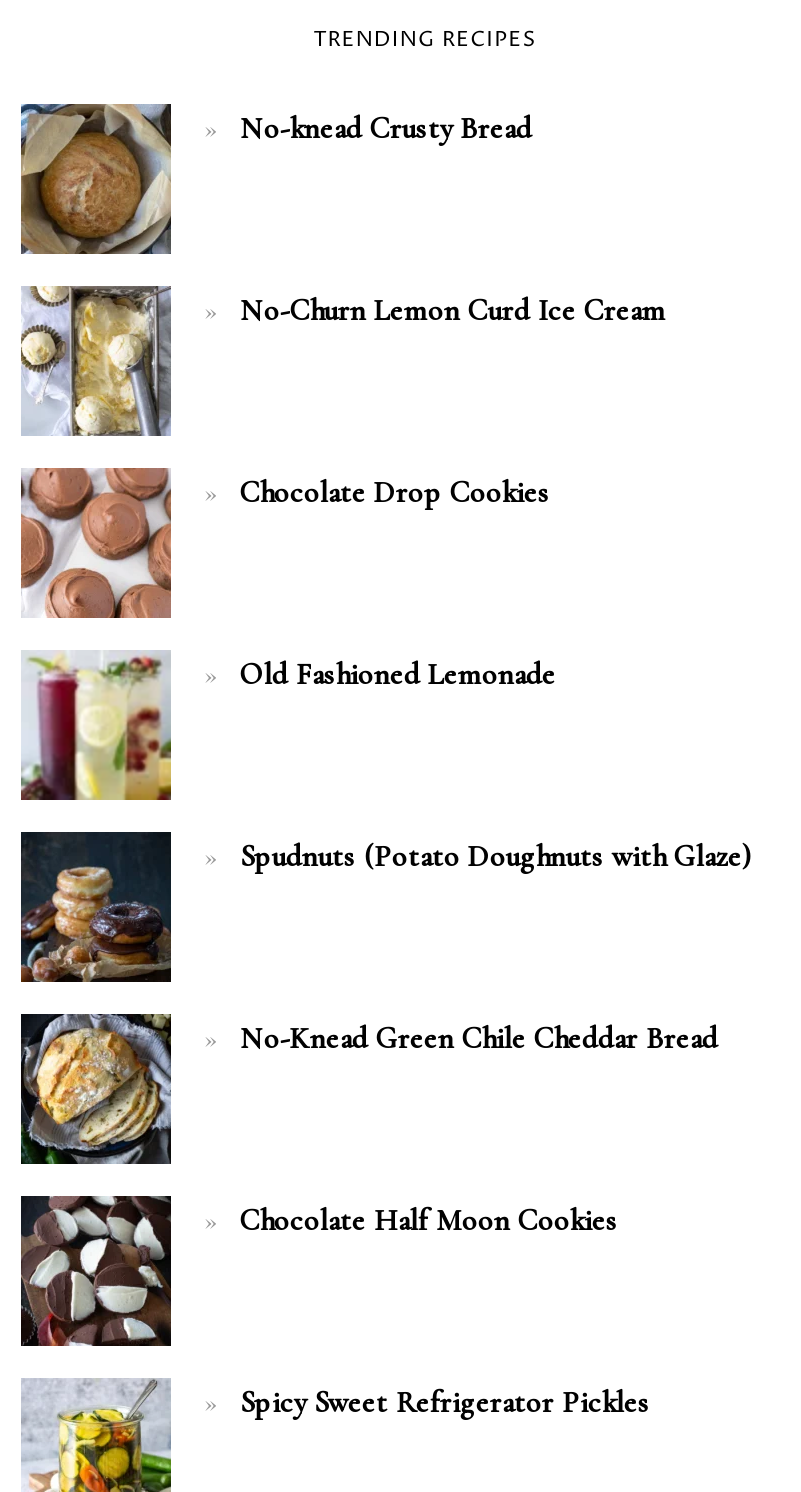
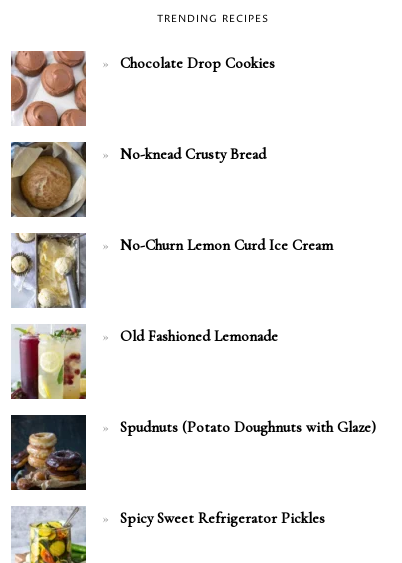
moved down: [image] | No-knead Crusty Bread | No-Churn Lemon Curd Ice Cream

moved down: [image]

moved up: [image] | Chocolate Drop Cookies

- [image]
- No-Knead Green Chile Cheddar Bread

- [image]
- Chocolate Half Moon Cookies
